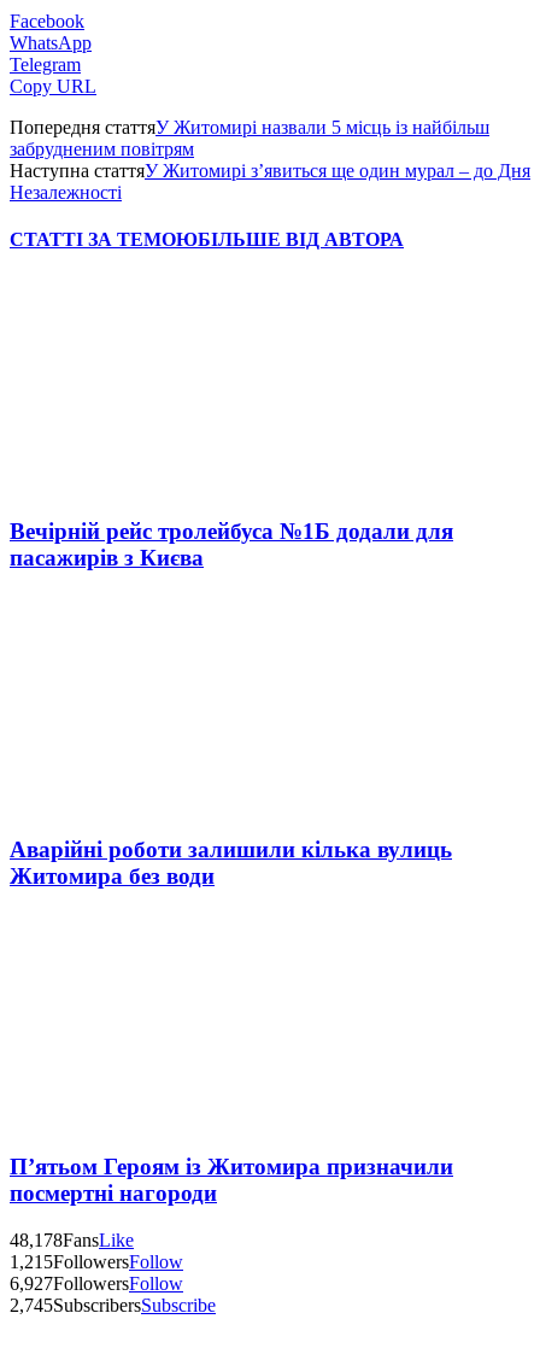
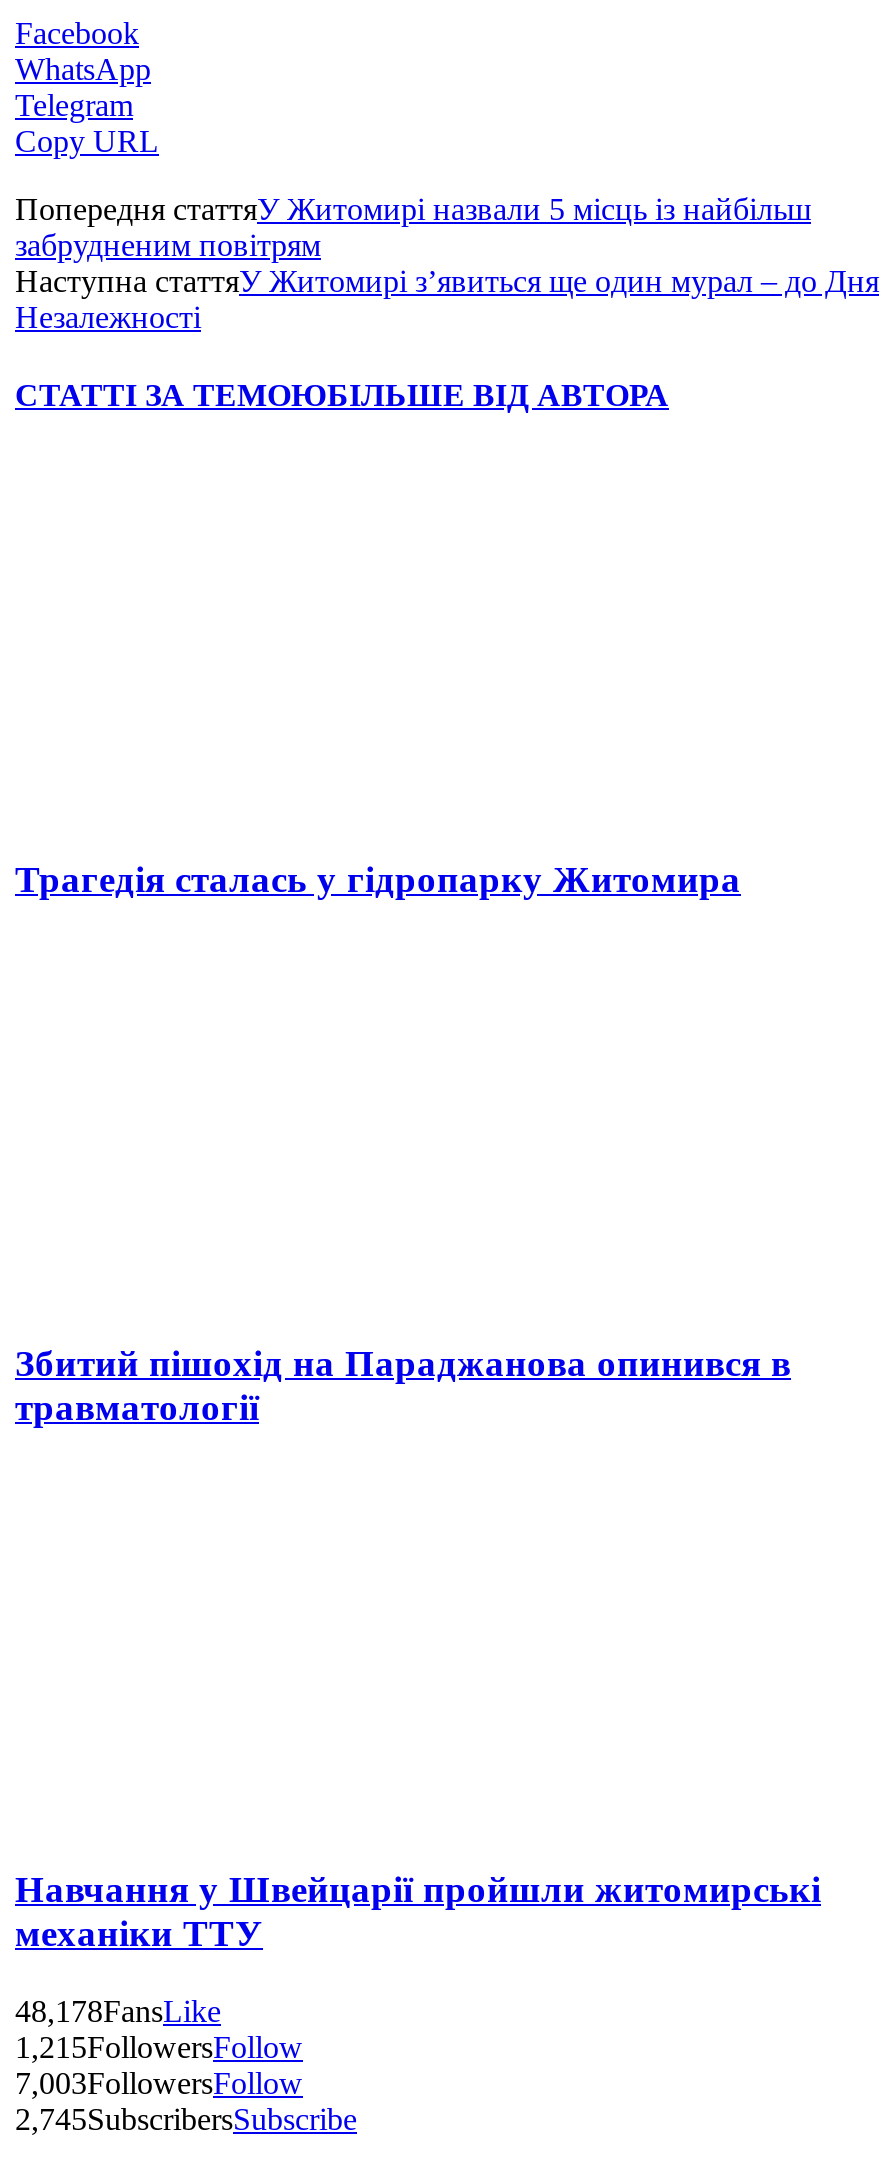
- Вечірній рейс тролейбуса №1Б додали для
- пасажирів з Києва
+ Трагедія сталась у гідропарку Житомира

- Аварійні роботи залишили кілька вулиць
- Житомира без води
+ Збитий пішохід на Параджанова опинився в
+ травматології

- П’ятьом Героям із Житомира призначили
- посмертні нагороди
+ Навчання у Швейцарії пройшли житомирські
+ механіки ТТУ

- 6,927FollowersFollow
+ 7,003FollowersFollow
